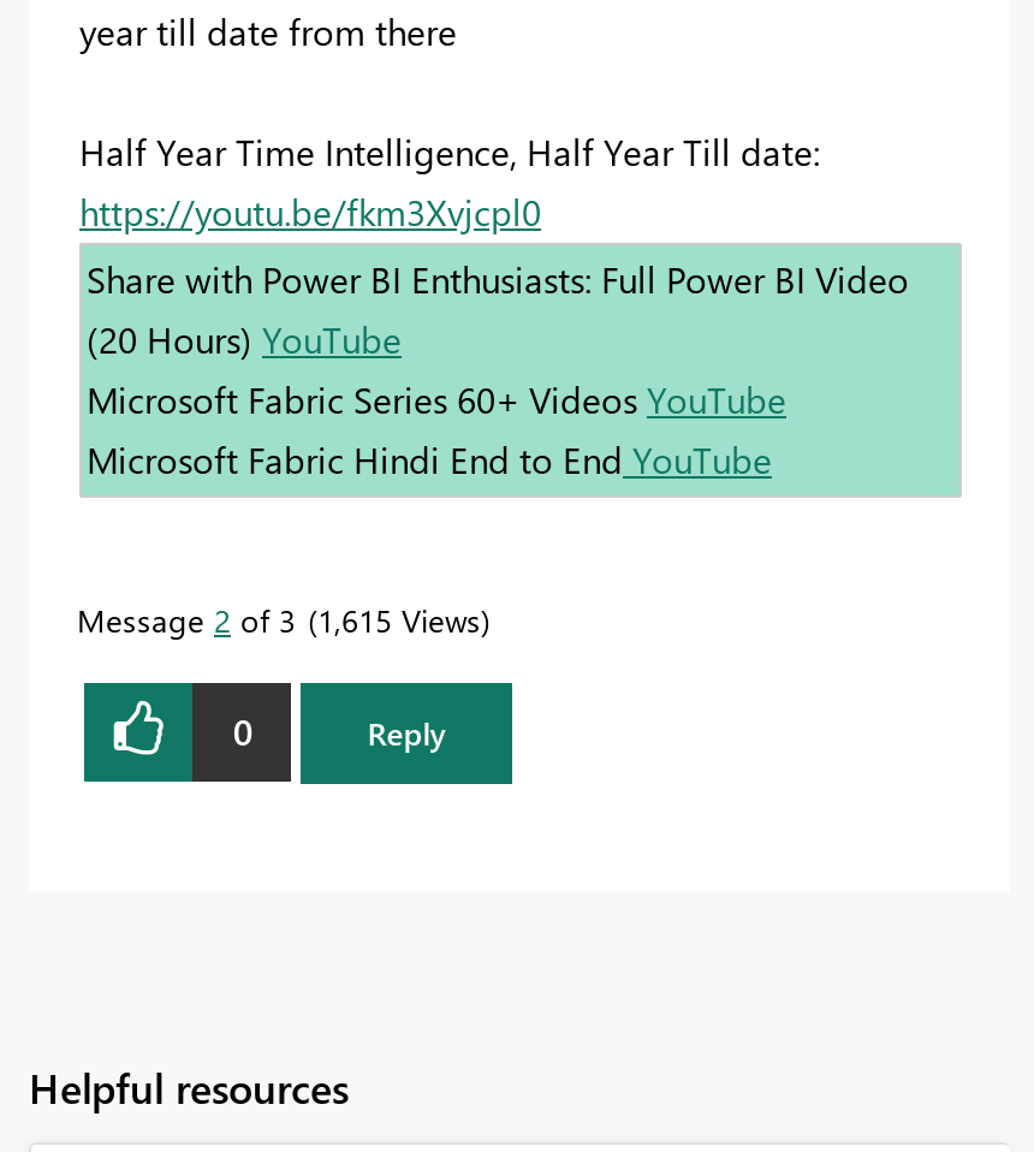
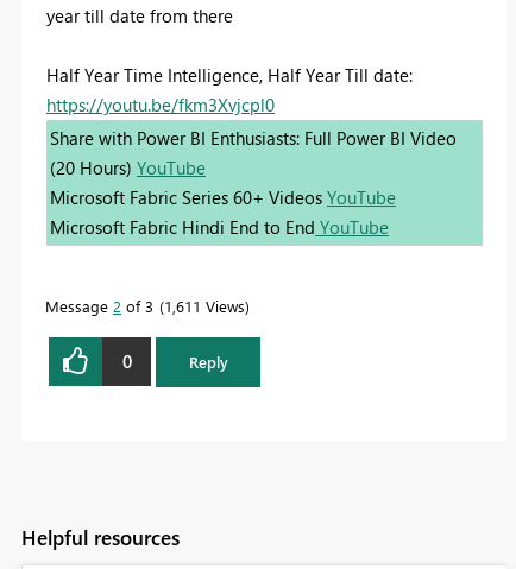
- Message 2 of 3 1,615 Views
+ Message 2 of 3 1,611 Views
